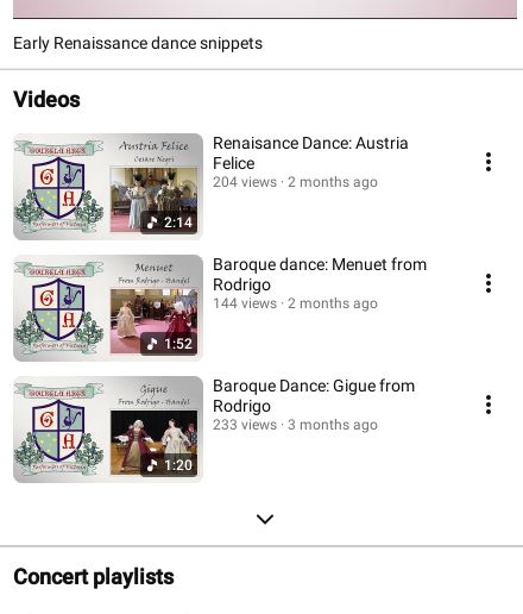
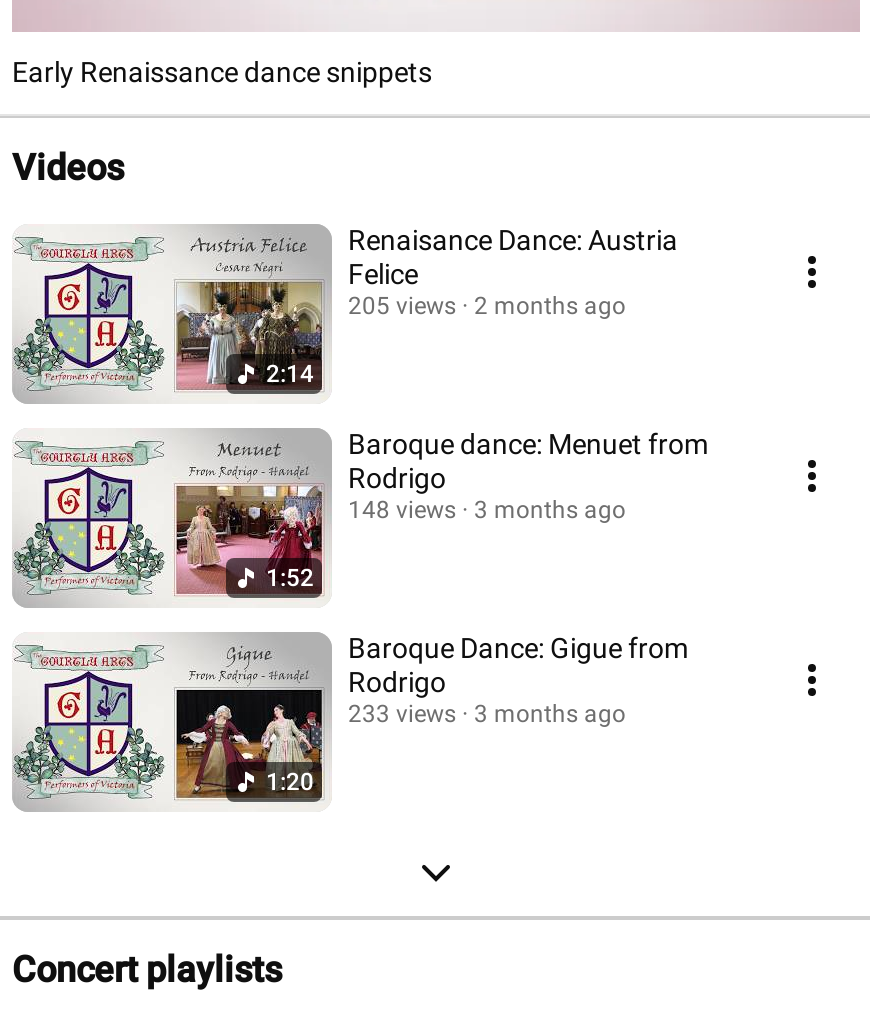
- 204 views 2 months ago
+ 205 views 2 months ago

- 144 views
+ 148 views

- 2 months ago
+ 3 months ago
